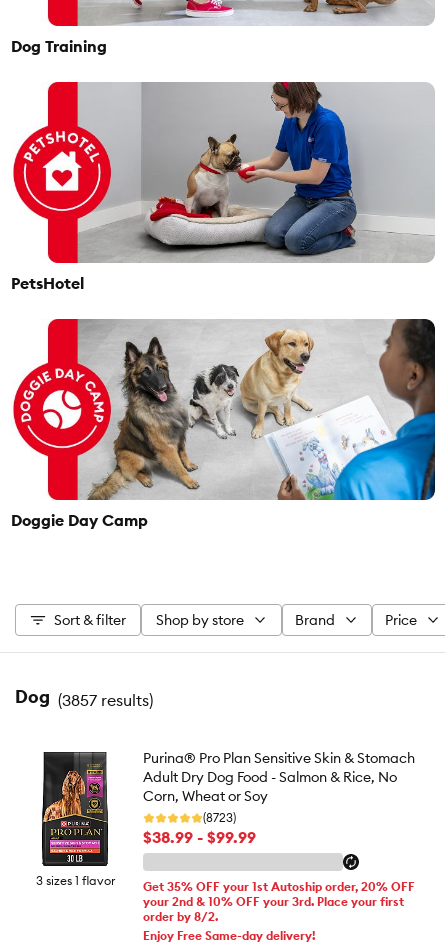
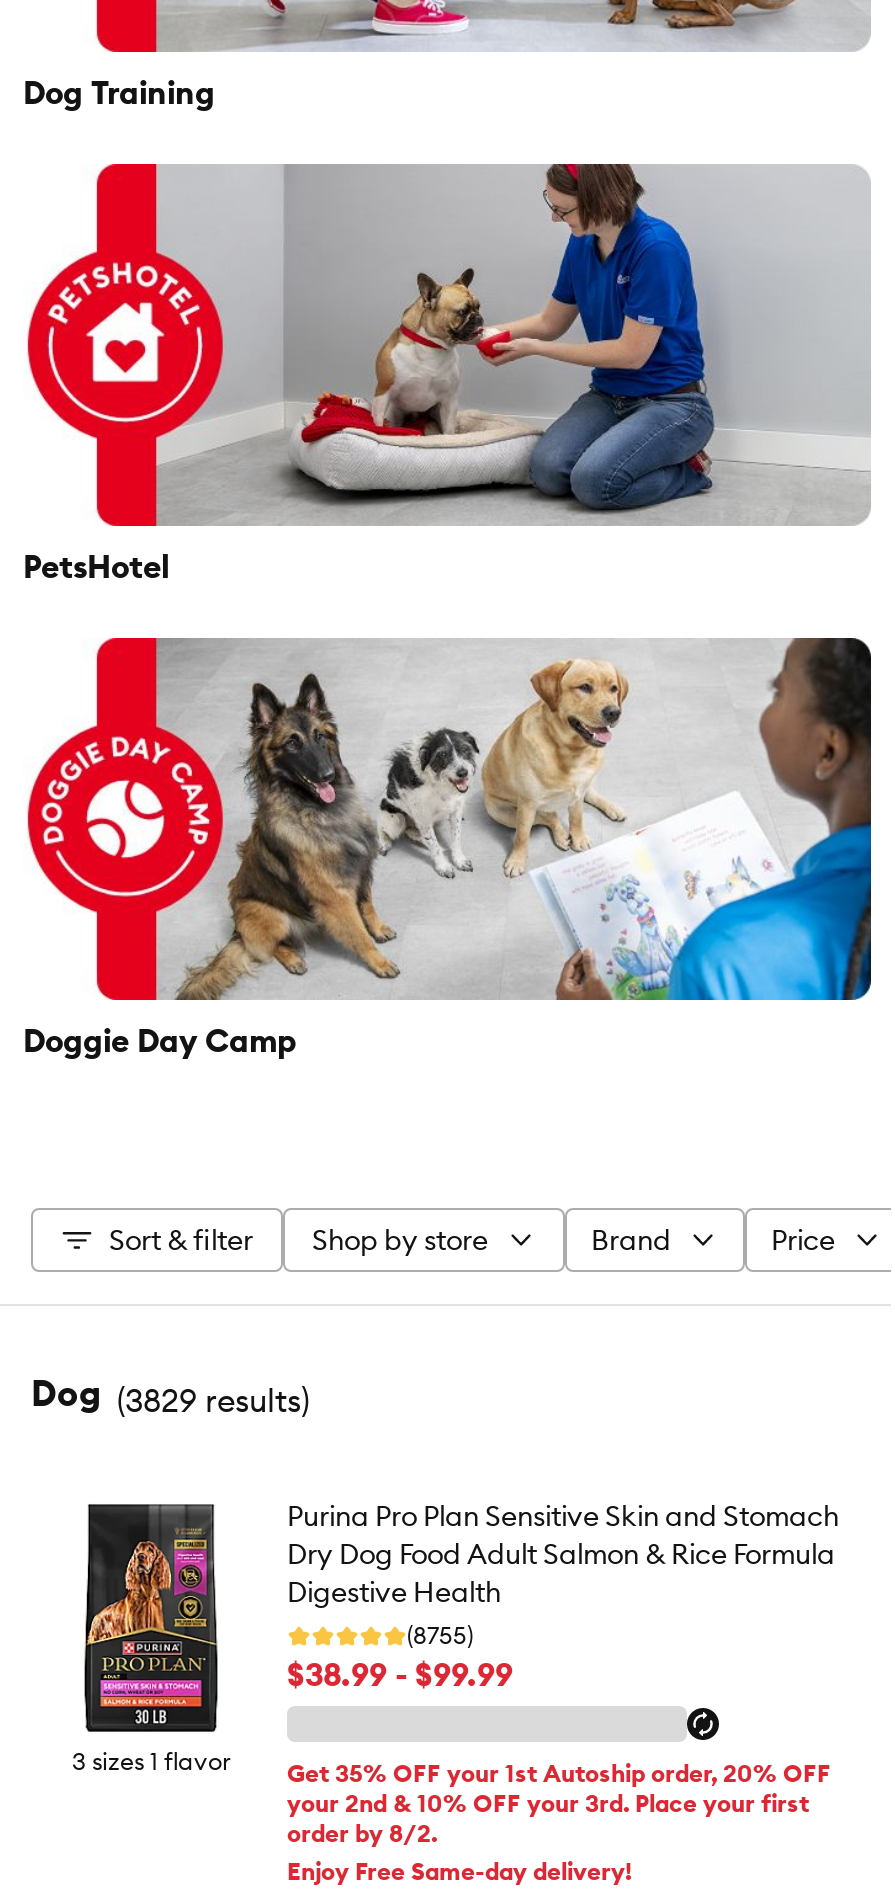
- Dog (3857 results)
+ Dog (3829 results)

- Purina® Pro Plan Sensitive Skin & Stomach
- Adult Dry Dog Food - Salmon & Rice, No
- Corn, Wheat or Soy
- (8723)
+ Purina Pro Plan Sensitive Skin and Stomach
+ Dry Dog Food Adult Salmon & Rice Formula
+ Digestive Health
+ (8755)
